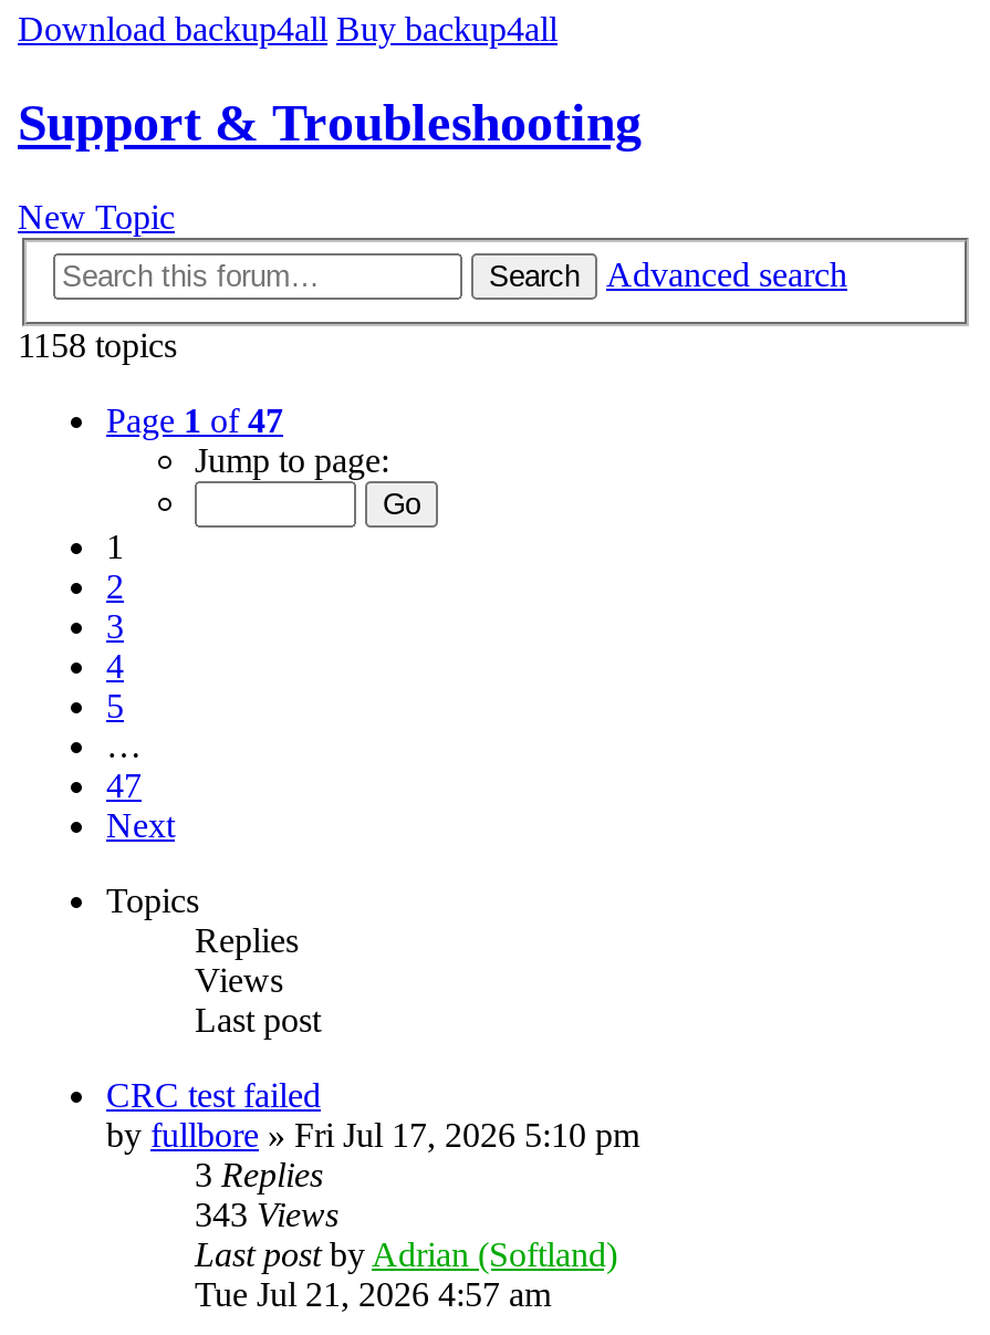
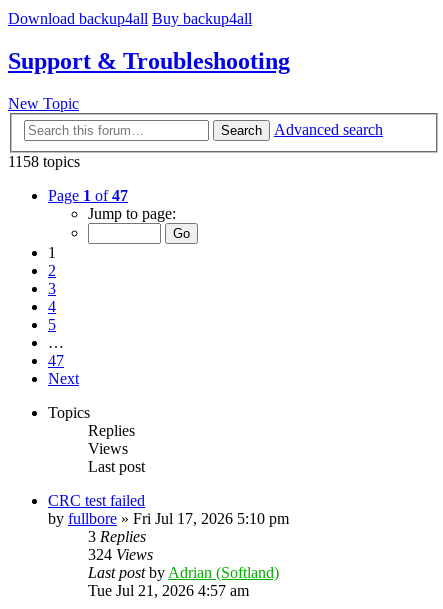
- 343 Views
+ 324 Views
